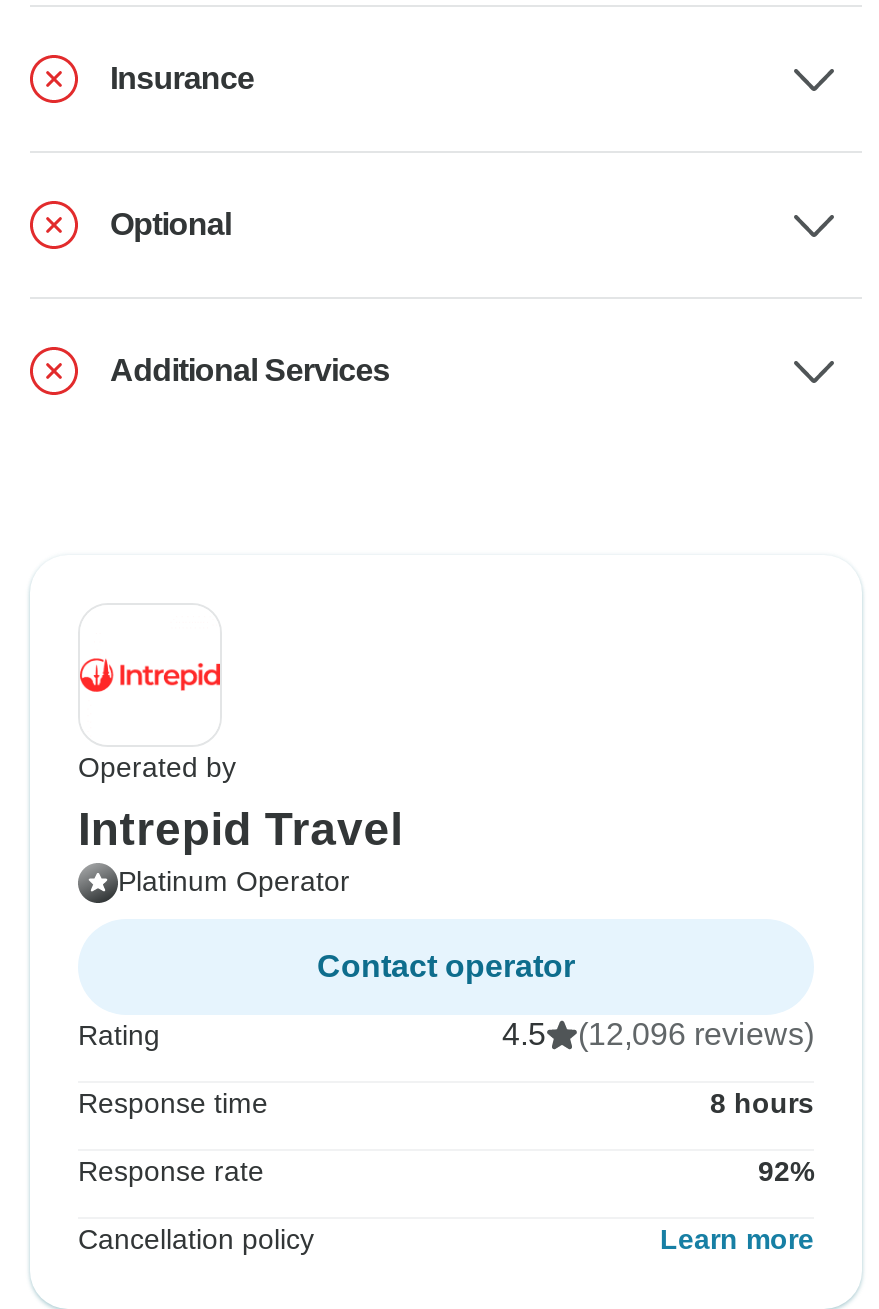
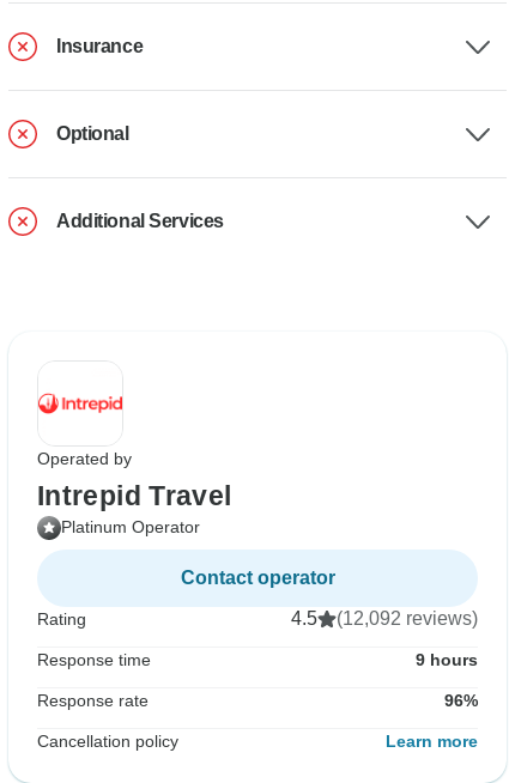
- 4.5 (12,096 reviews)
+ 4.5 (12,092 reviews)

- 8 hours
+ 9 hours

- 92%
+ 96%
